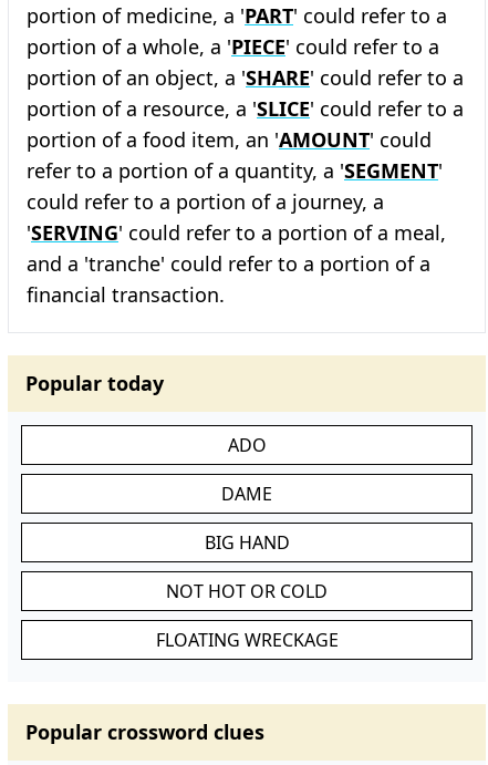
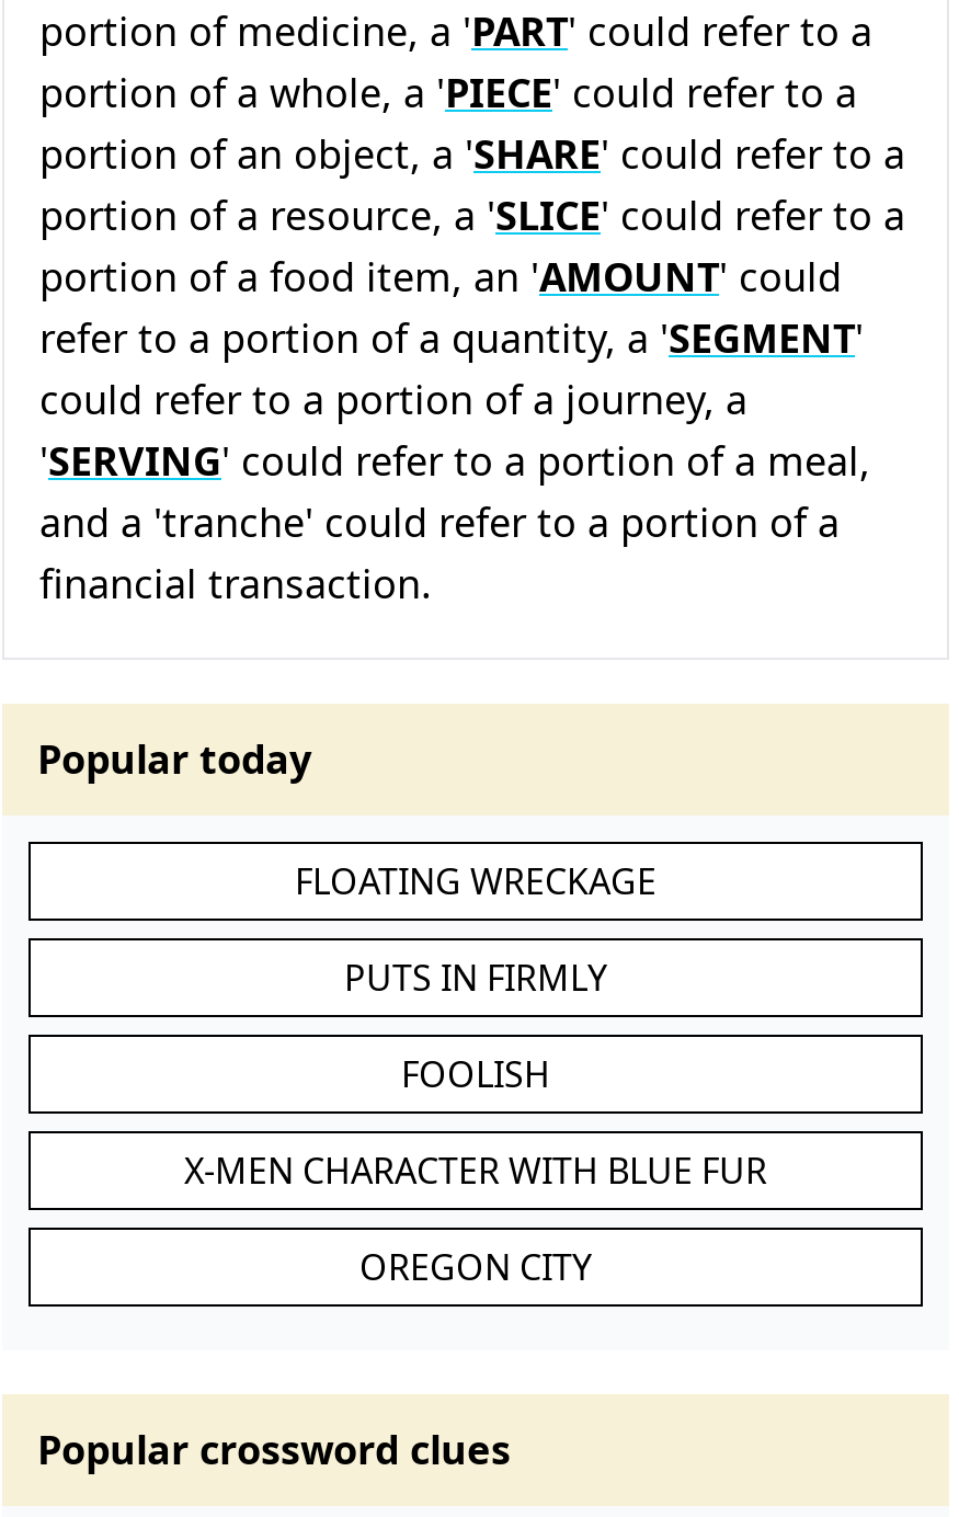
- ADO
- DAME
- BIG HAND
- NOT HOT OR COLD

moved up: FLOATING WRECKAGE

+ PUTS IN FIRMLY
+ FOOLISH
+ X-MEN CHARACTER WITH BLUE FUR
+ OREGON CITY
